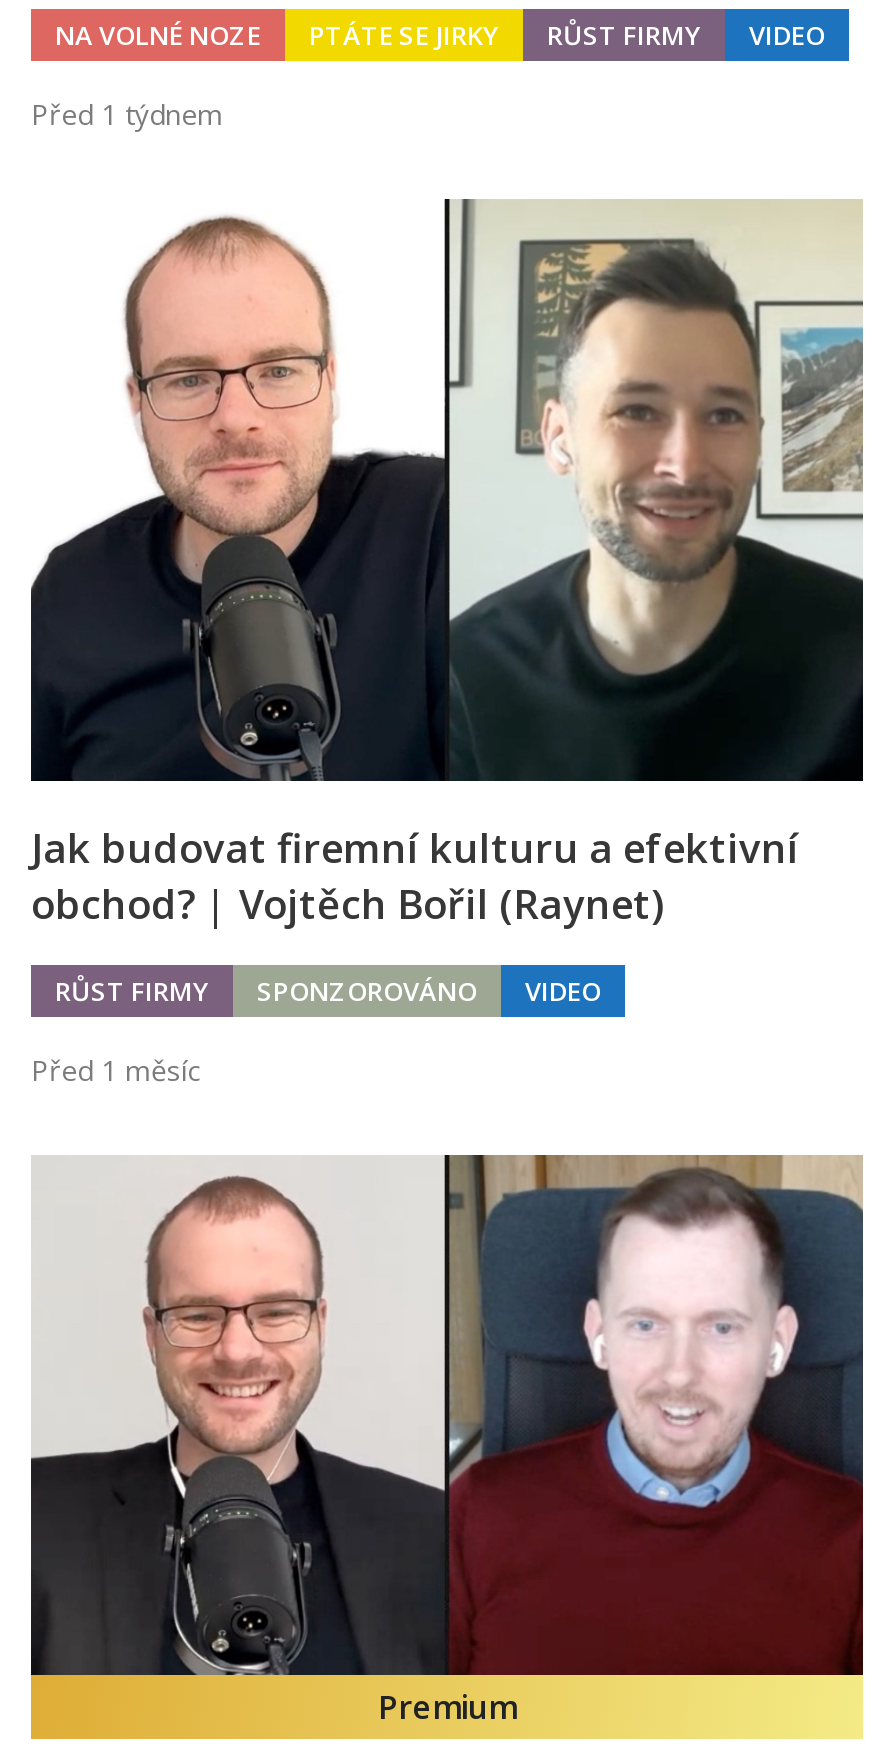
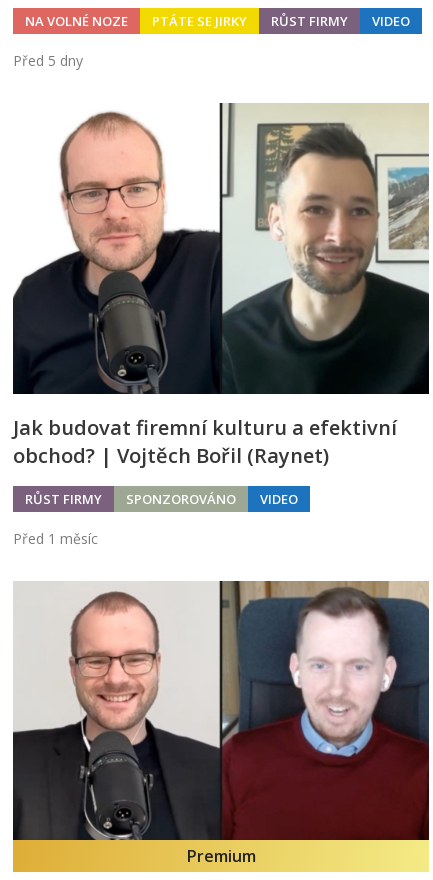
- Před 1 týdnem
+ Před 5 dny
